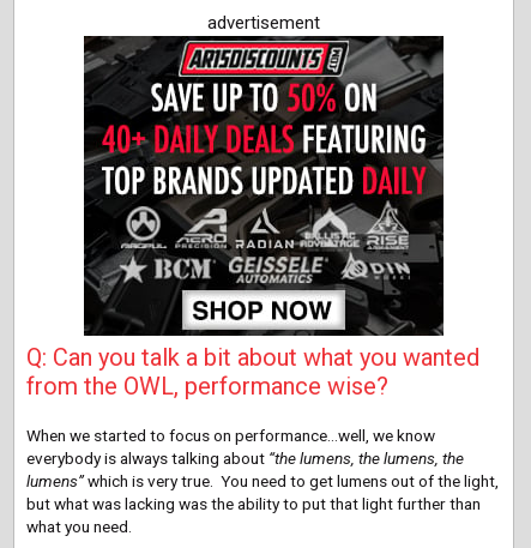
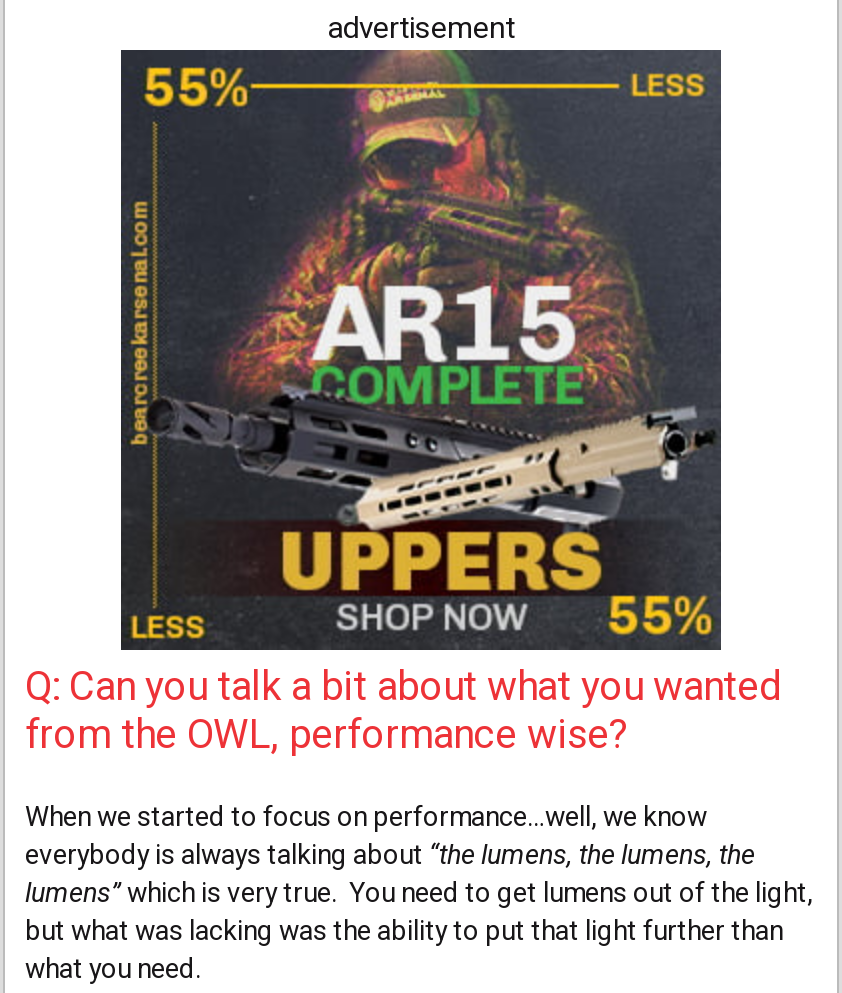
- [image]
+ [image]
